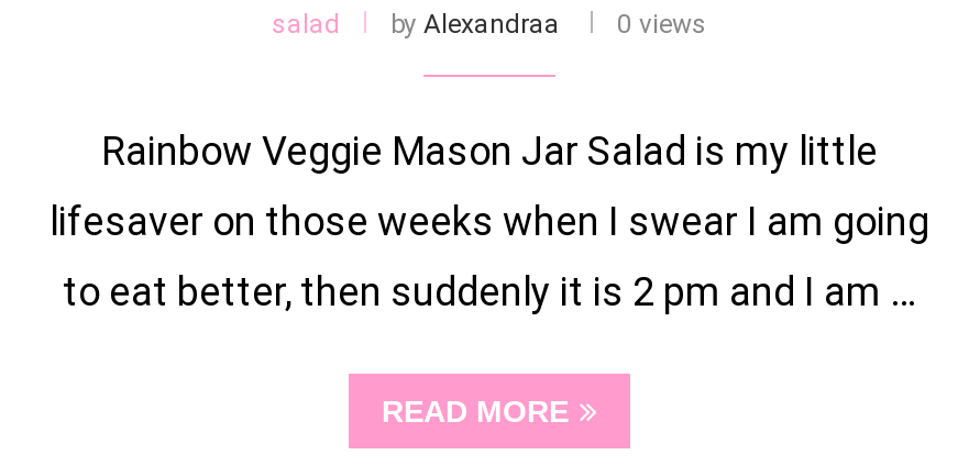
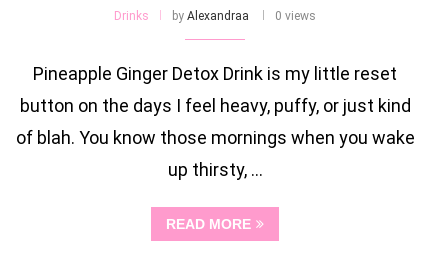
- salad
+ Drinks

- Rainbow Veggie Mason Jar Salad is my little
- lifesaver on those weeks when I swear I am going
- to eat better, then suddenly it is 2 pm and I am …
+ Pineapple Ginger Detox Drink is my little reset
+ button on the days I feel heavy, puffy, or just kind
+ of blah. You know those mornings when you wake
+ up thirsty, …
